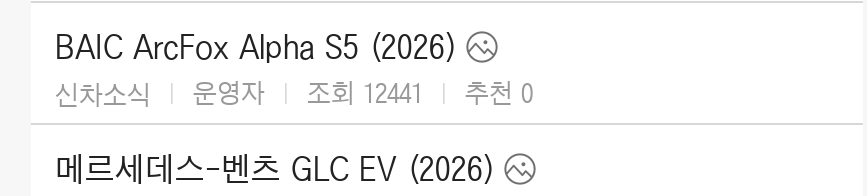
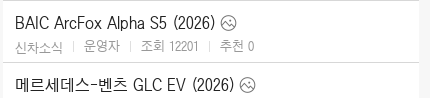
- 신차소식 운영자 조회 12441 추천 0
+ 신차소식 운영자 조회 12201 추천 0
